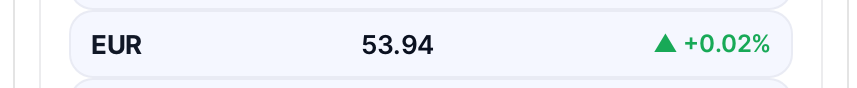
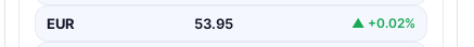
- 53.94
+ 53.95
